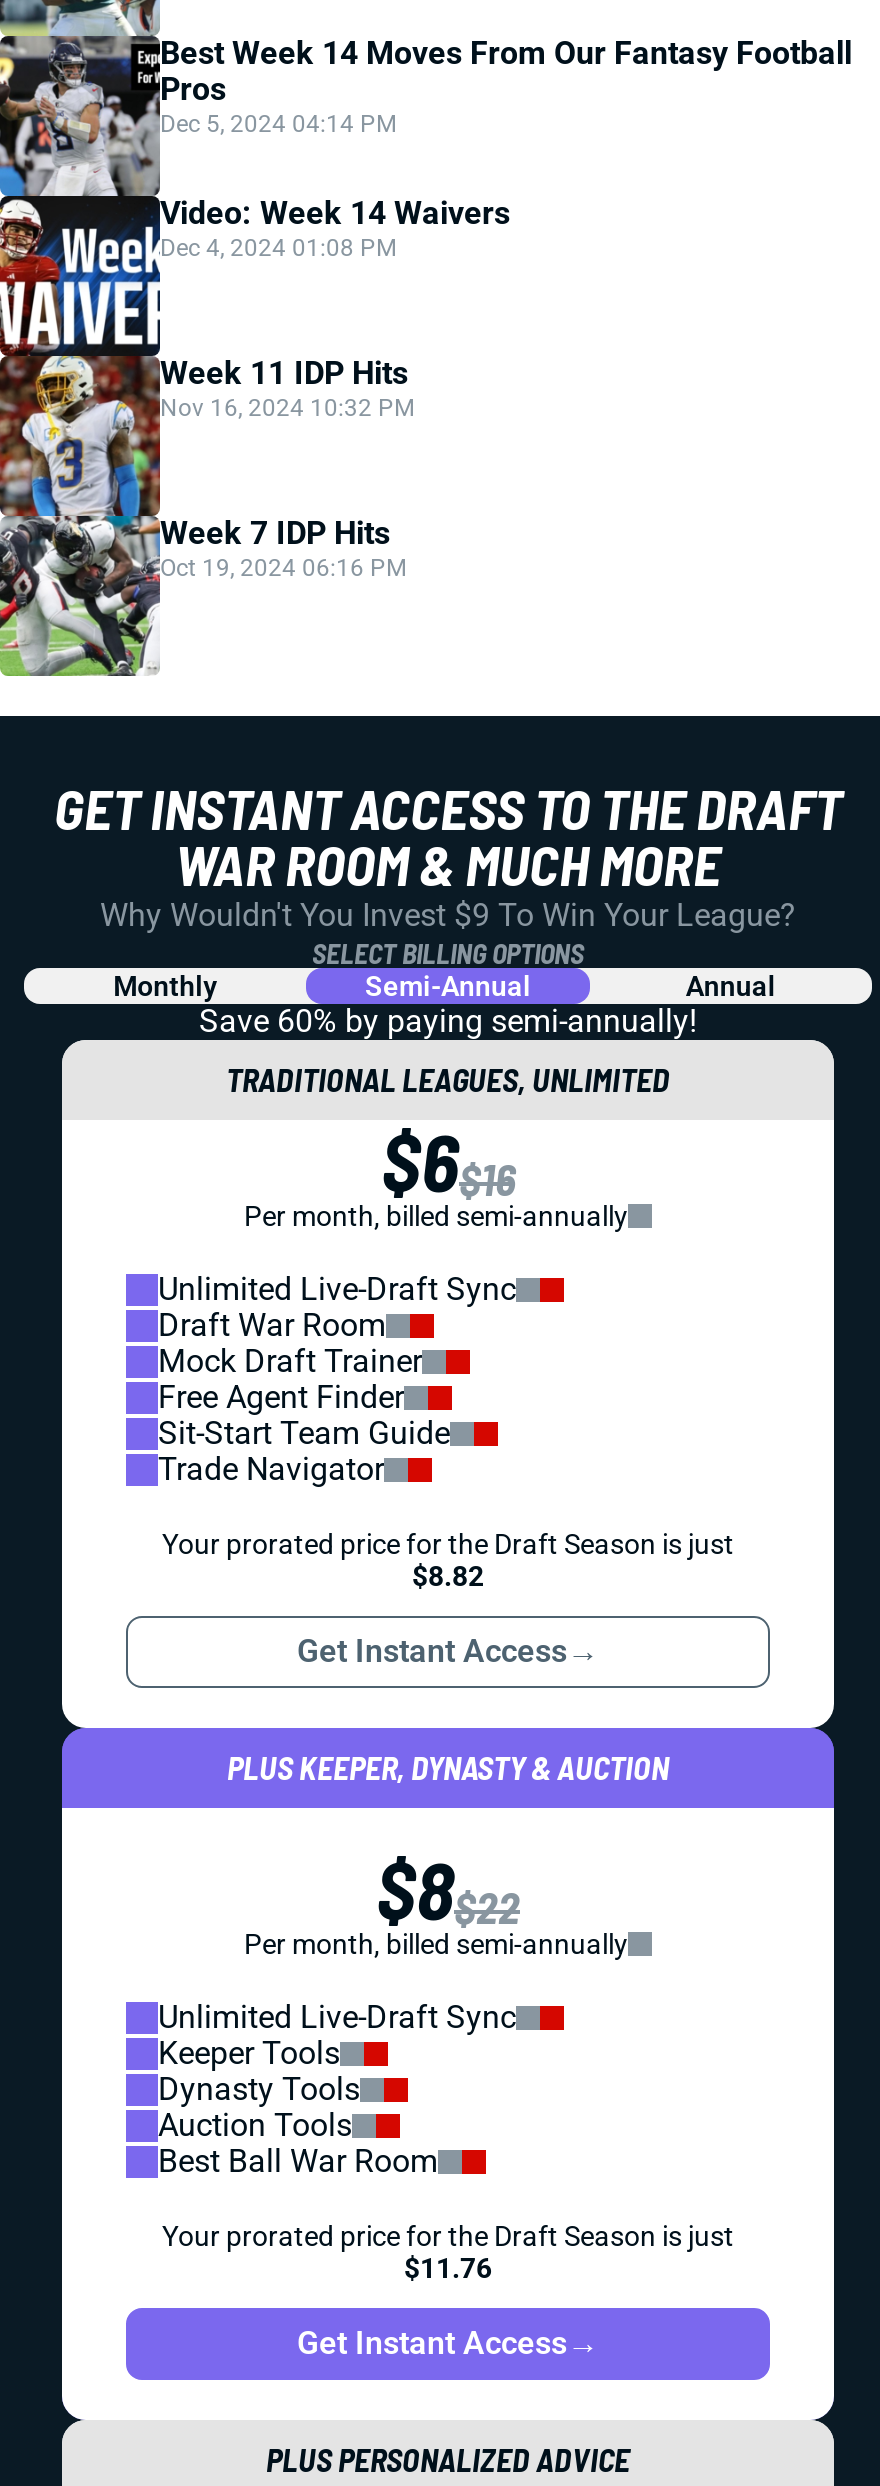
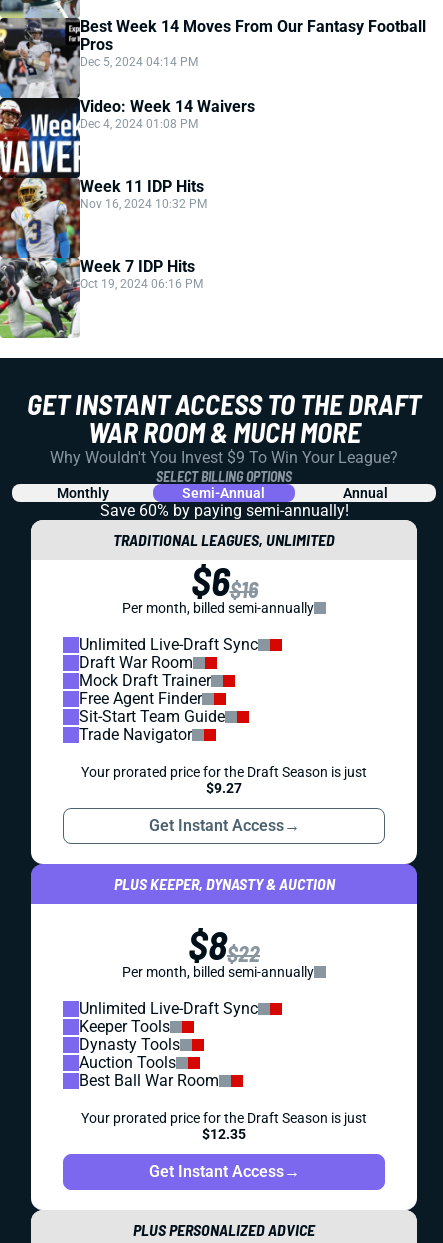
- $8.82
+ $9.27

- $11.76
+ $12.35
